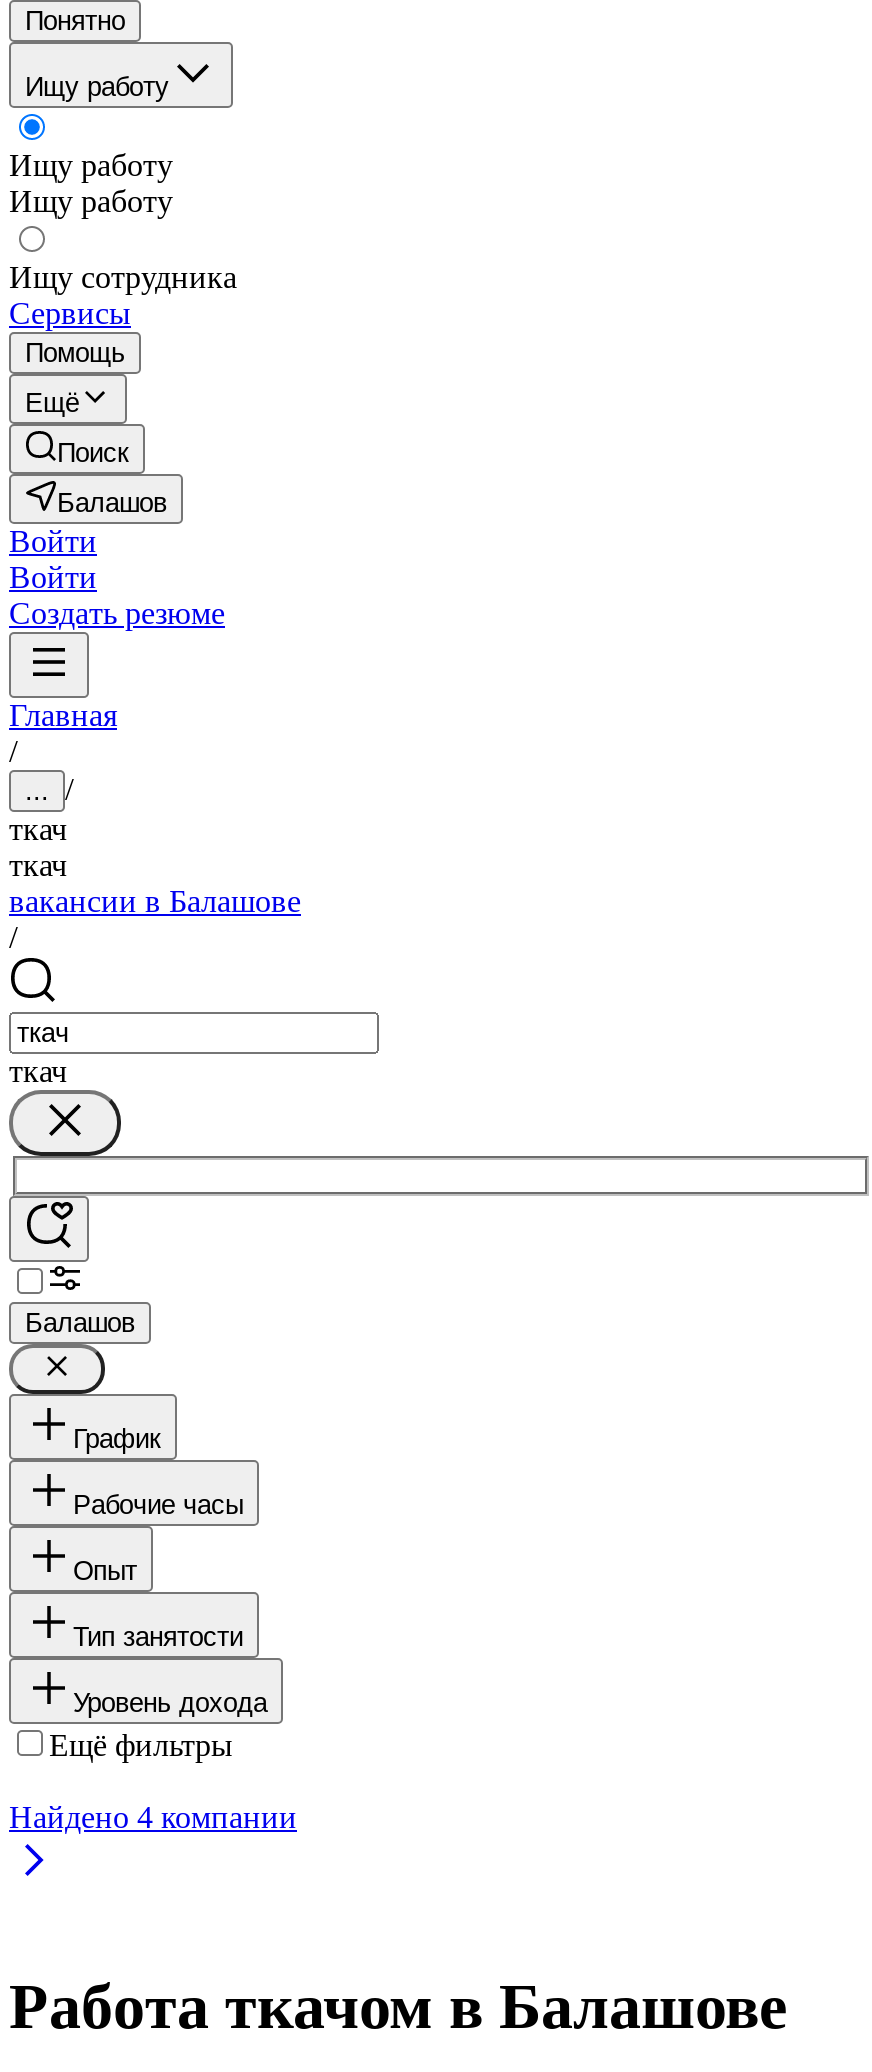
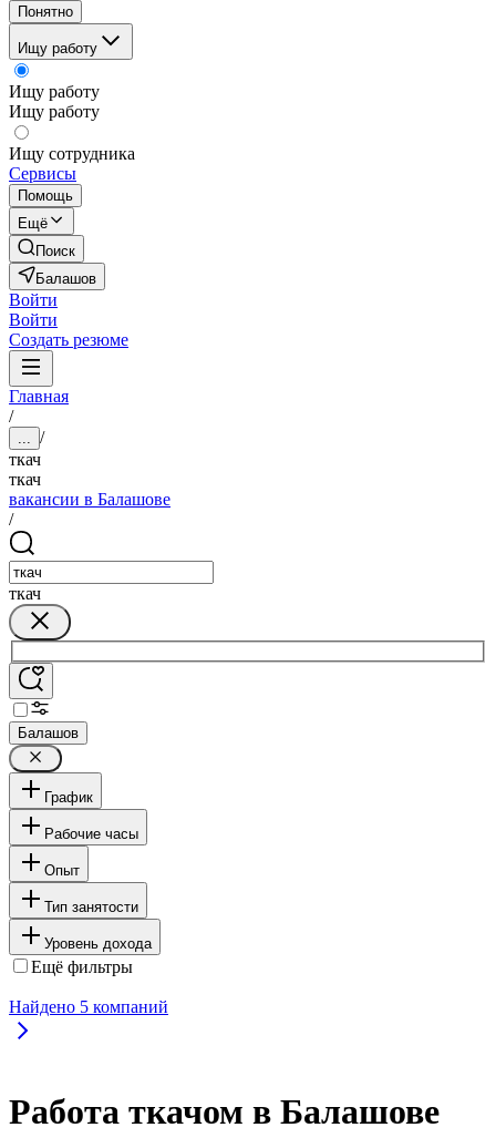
- Найдено 4 компании
+ Найдено 5 компаний
